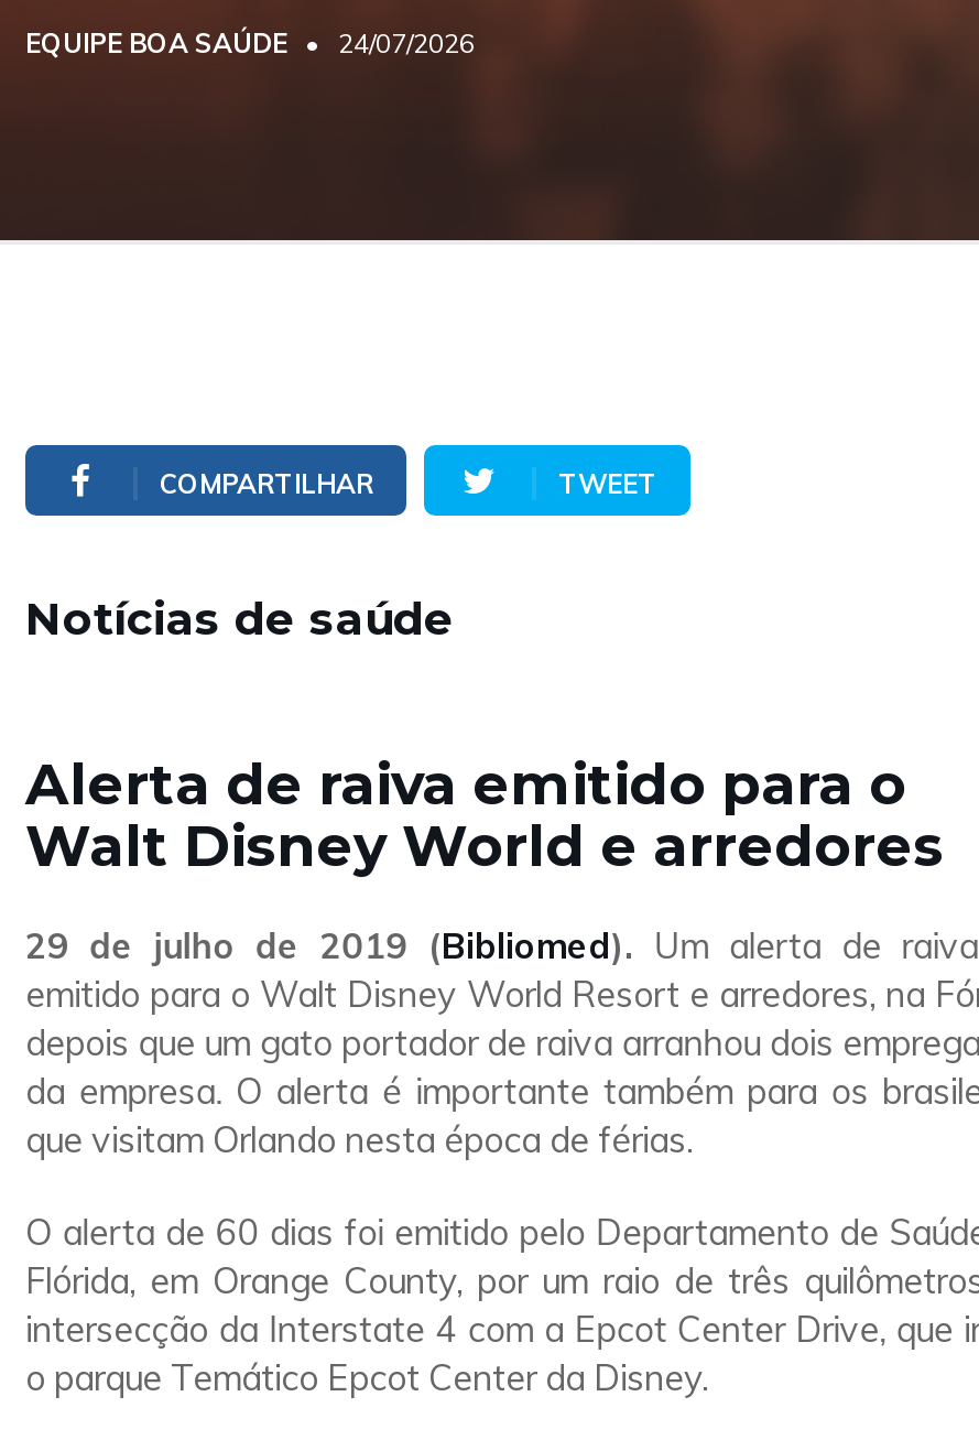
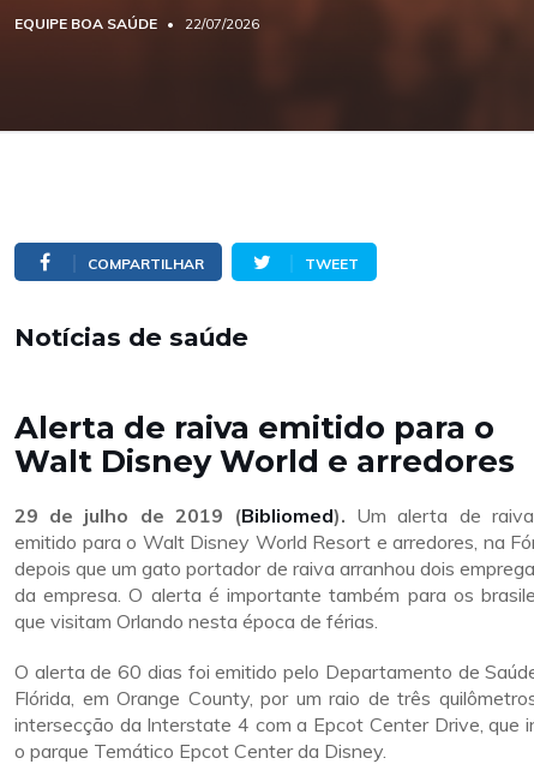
- EQUIPE BOA SAÚDE 24/07/2026
+ EQUIPE BOA SAÚDE 22/07/2026
